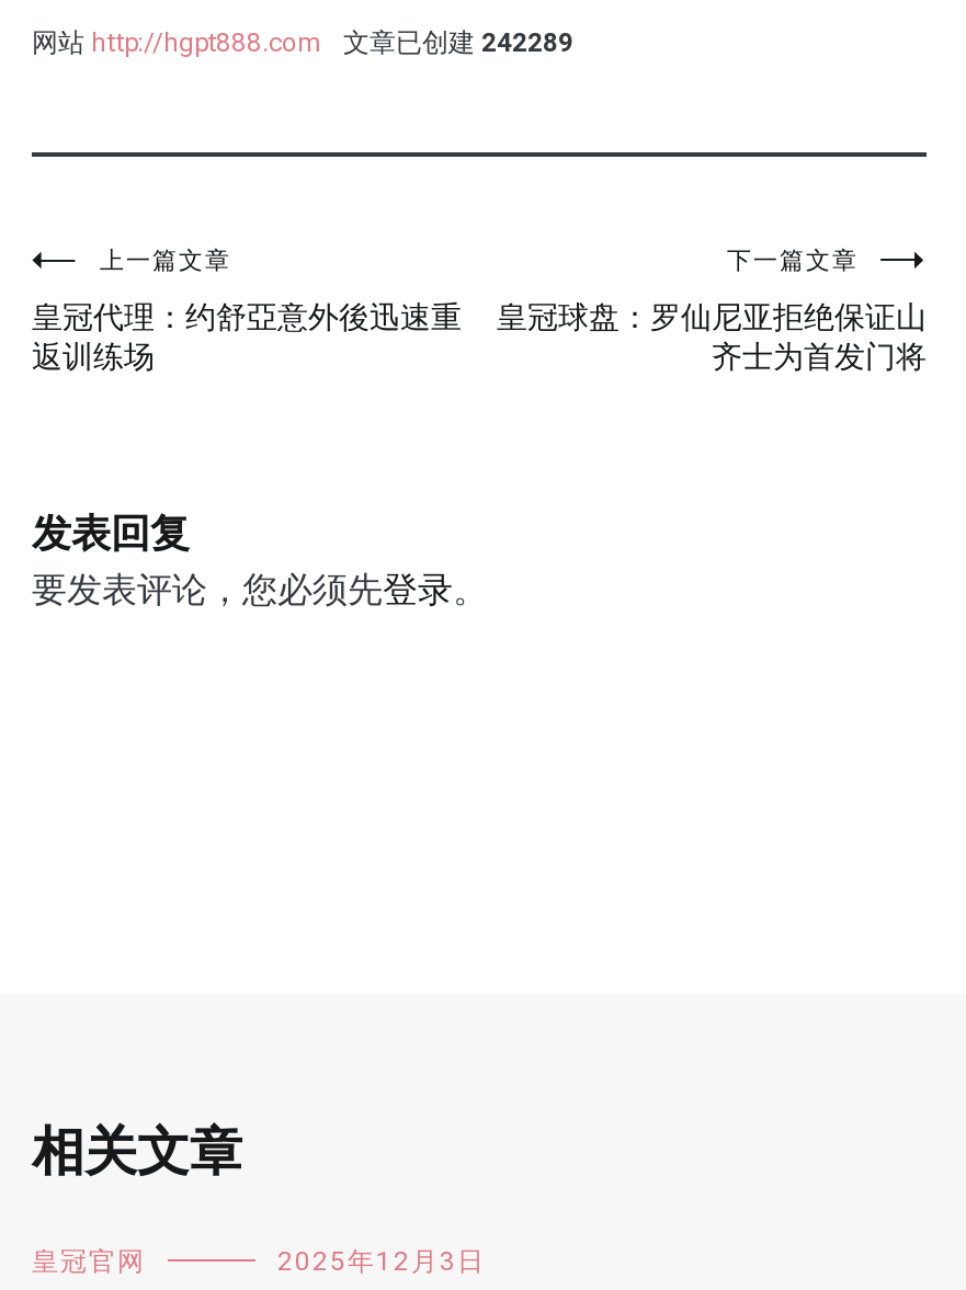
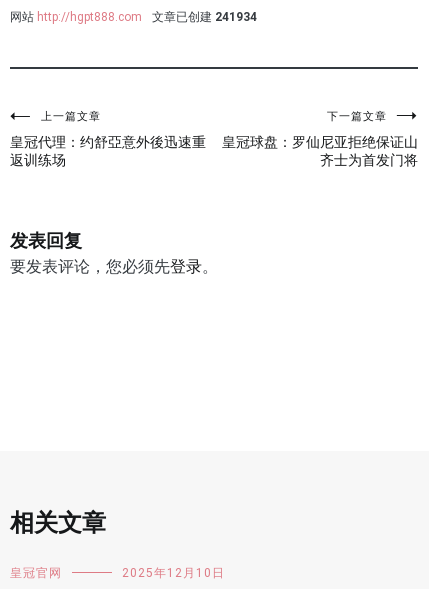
- 网站 http://hgpt888.com 文章已创建 242289
+ 网站 http://hgpt888.com 文章已创建 241934

- 2025年12月3日
+ 2025年12月10日
